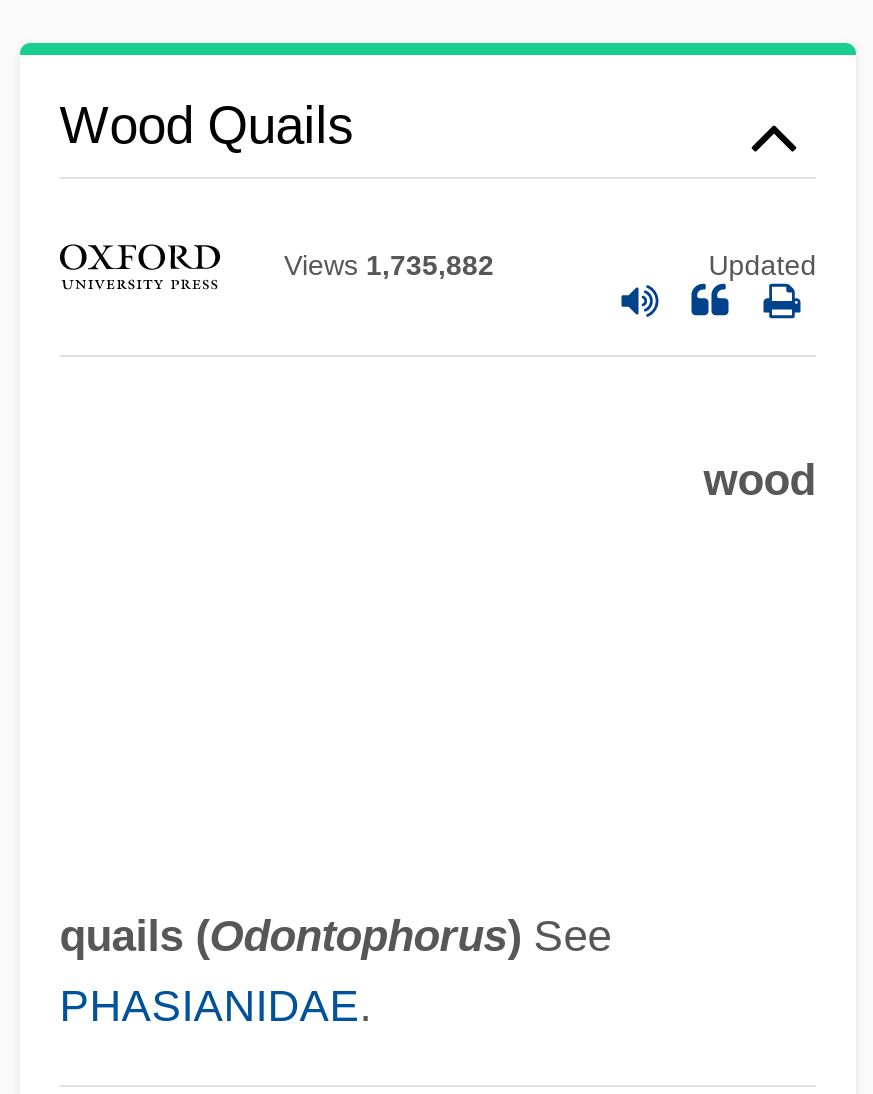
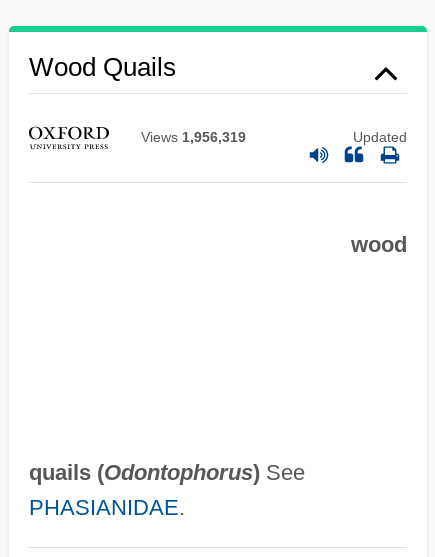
- Views 1,735,882
+ Views 1,956,319
